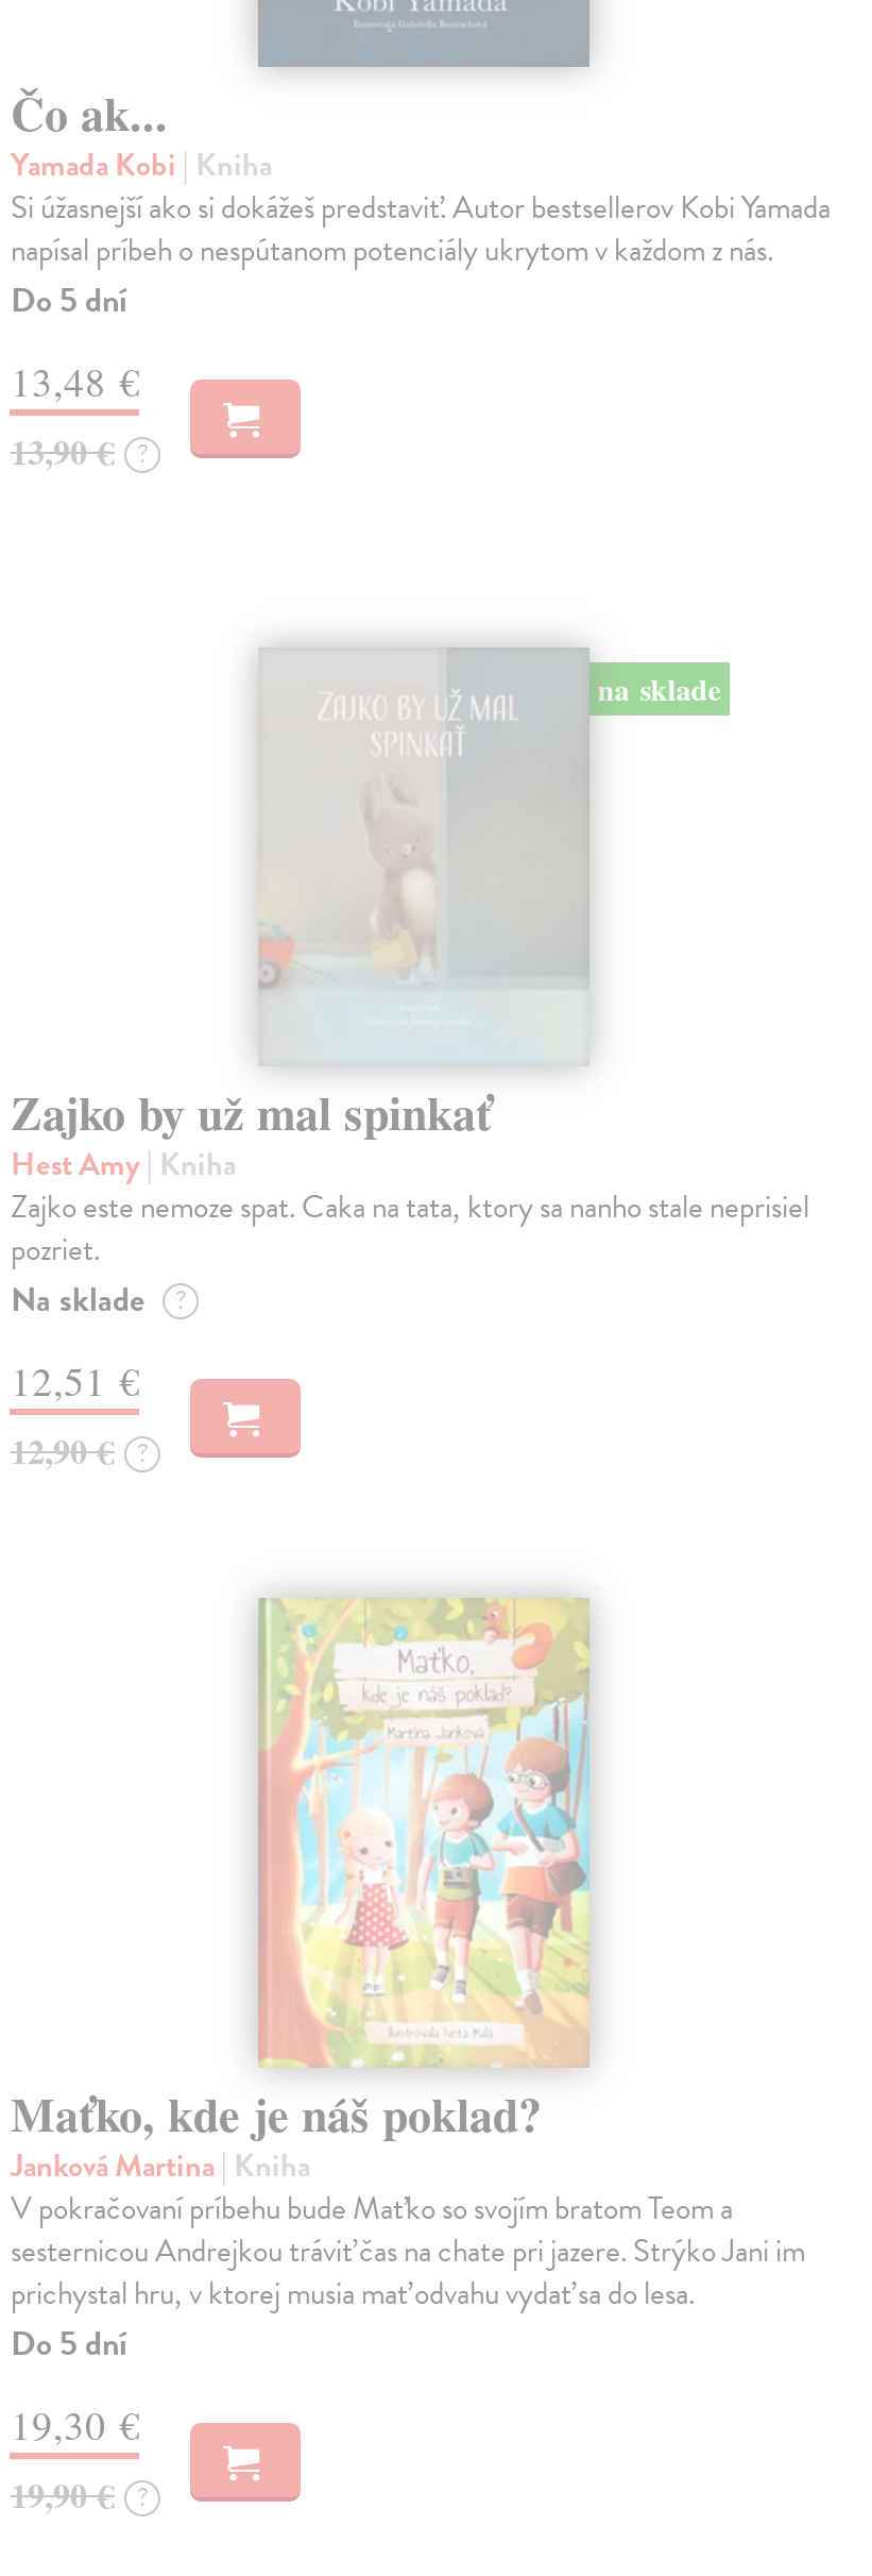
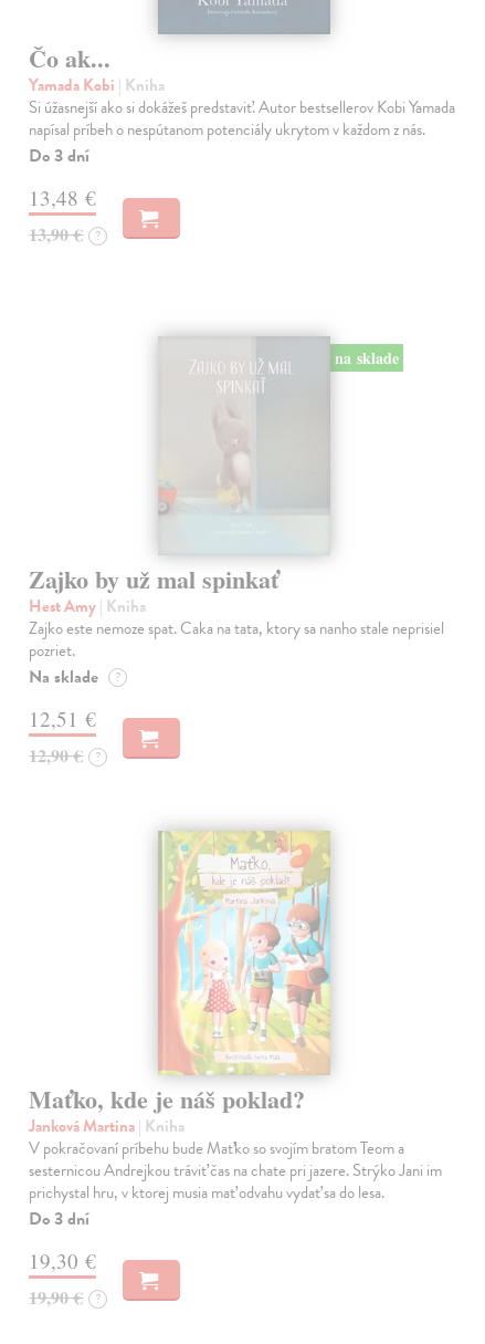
- Do 5 dní
+ Do 3 dní

- Do 5 dní
+ Do 3 dní
